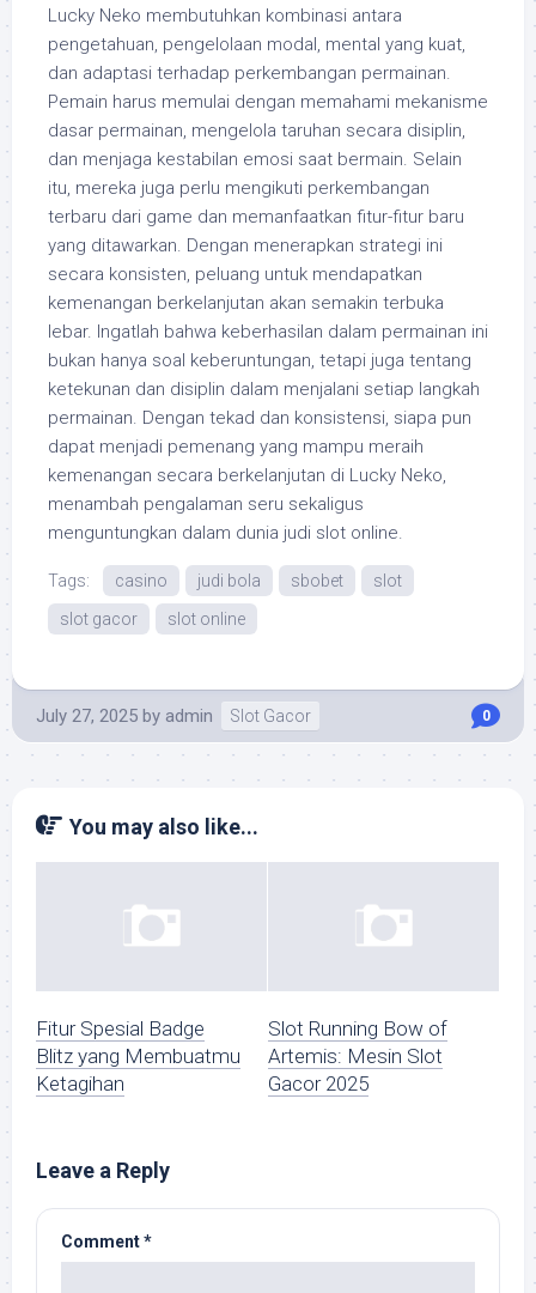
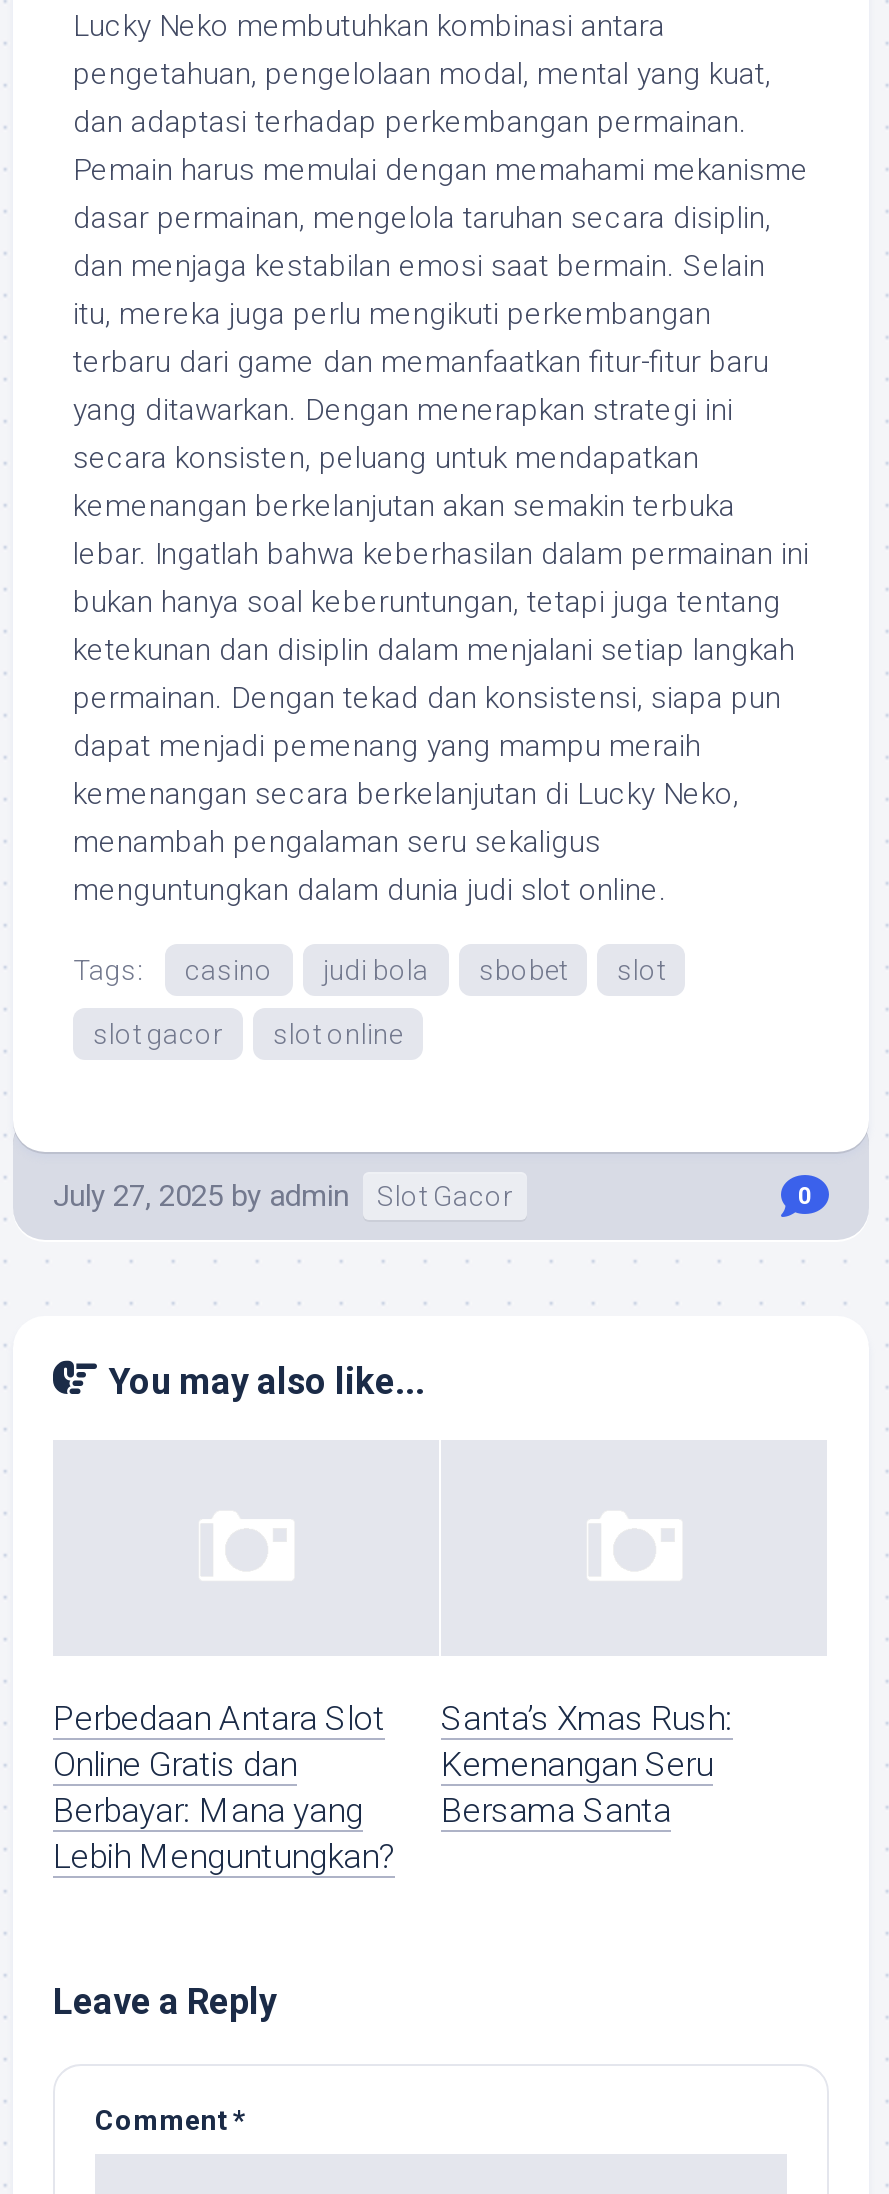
- Fitur Spesial Badge
- Blitz yang Membuatmu
- Ketagihan
+ Perbedaan Antara Slot
+ Online Gratis dan
+ Berbayar: Mana yang
+ Lebih Menguntungkan?

- Slot Running Bow of
- Artemis: Mesin Slot
- Gacor 2025
+ Santa’s Xmas Rush:
+ Kemenangan Seru
+ Bersama Santa
